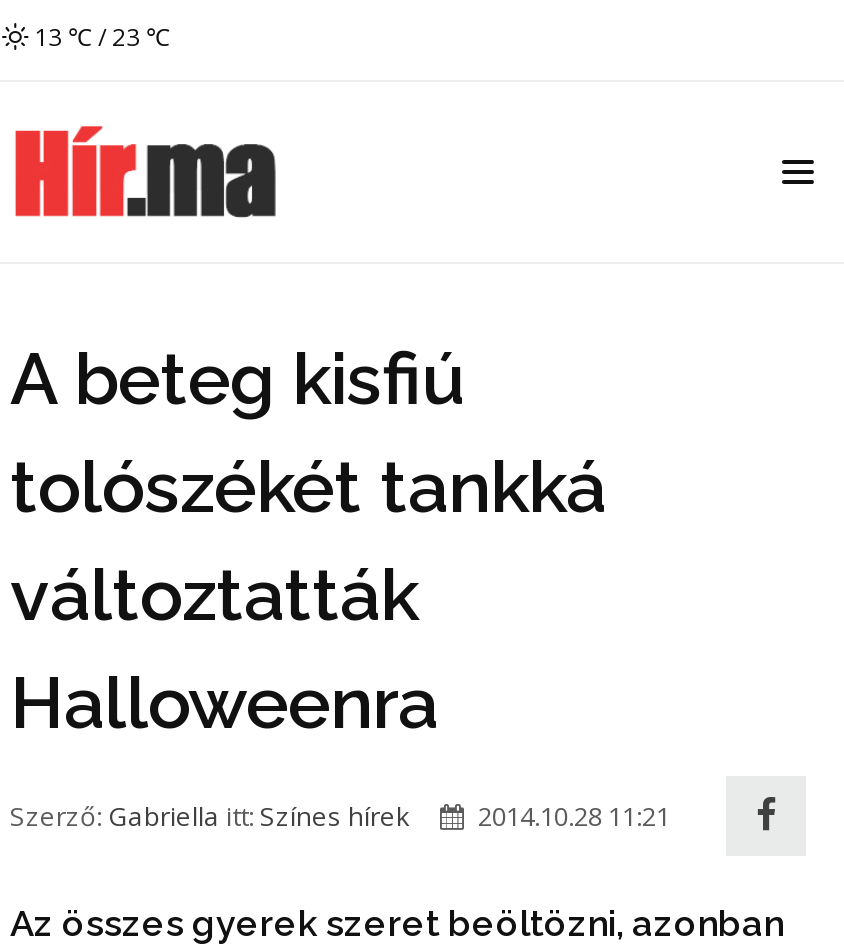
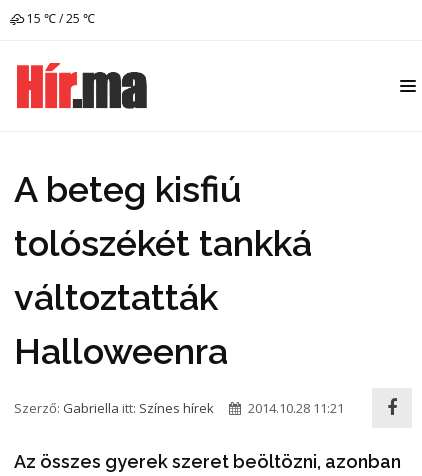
- 13 ℃ / 23 ℃
+ 15 ℃ / 25 ℃
